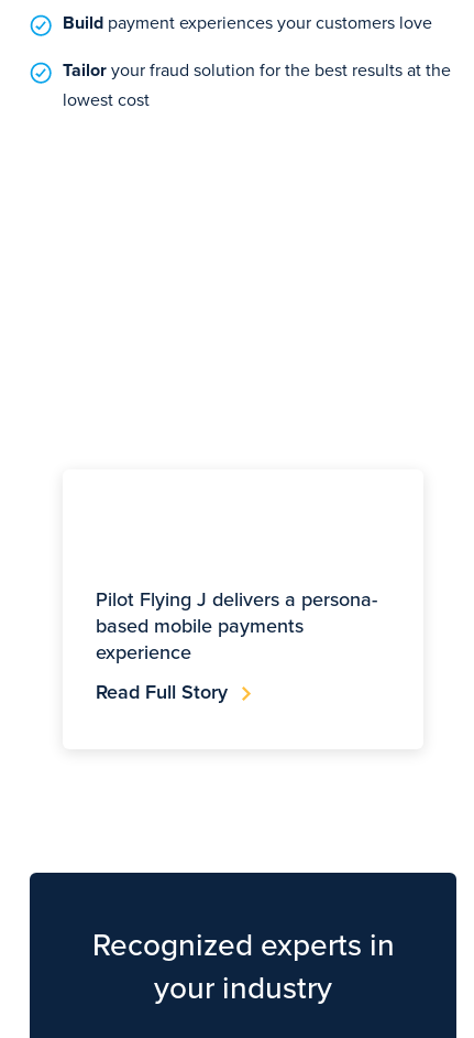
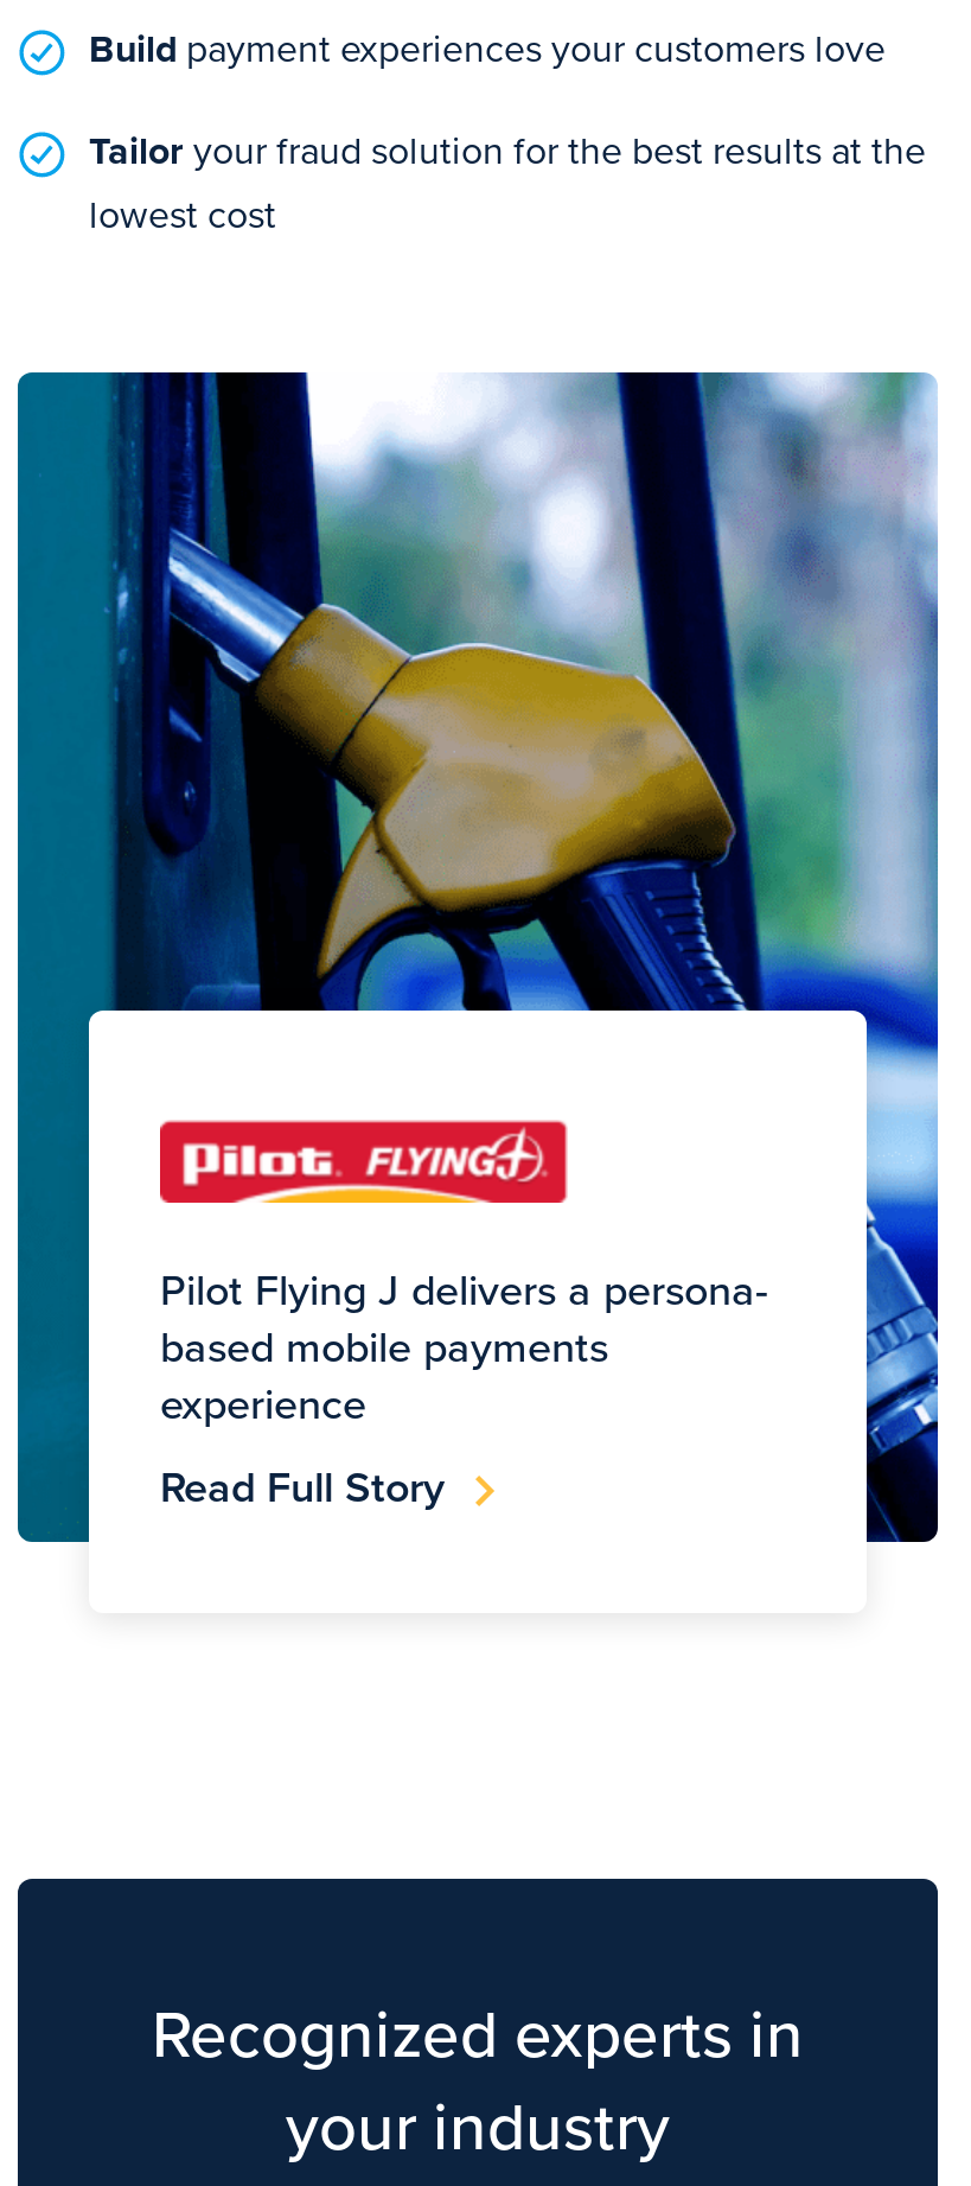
+ [image]
